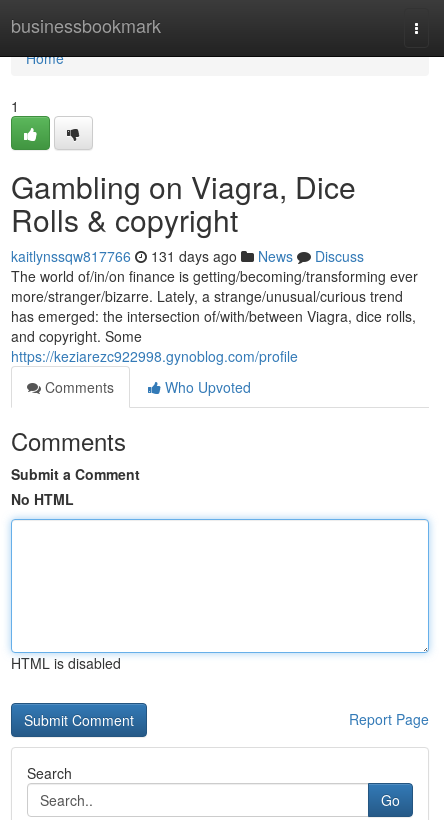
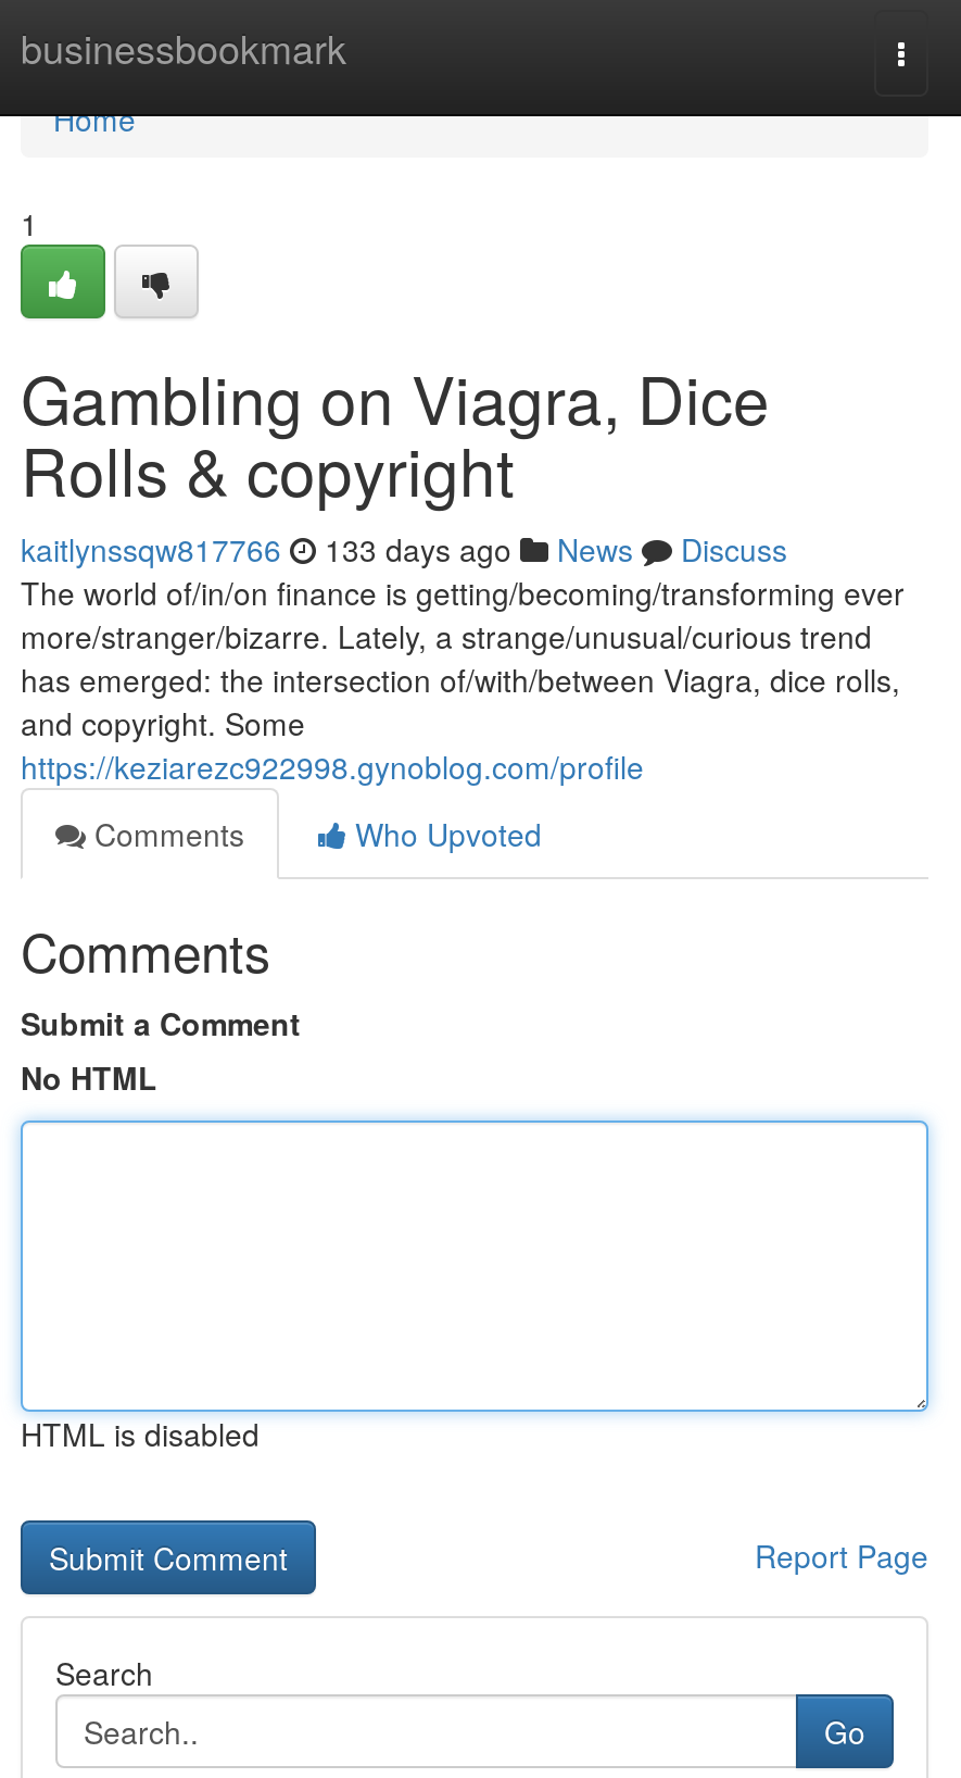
- kaitlynssqw817766 131 days ago News Discuss
+ kaitlynssqw817766 133 days ago News Discuss
